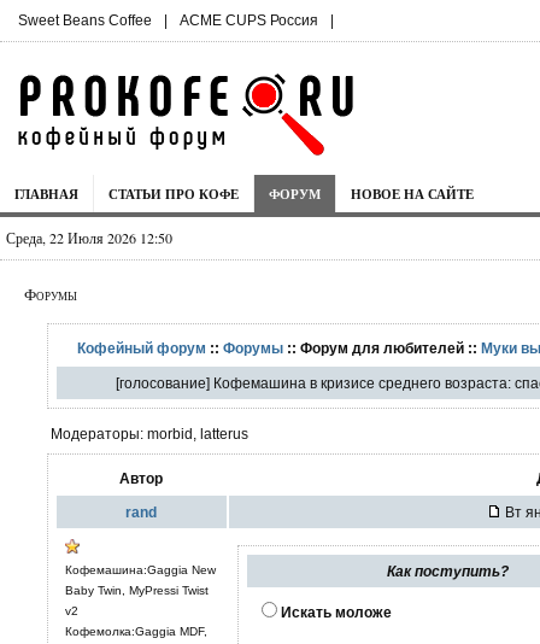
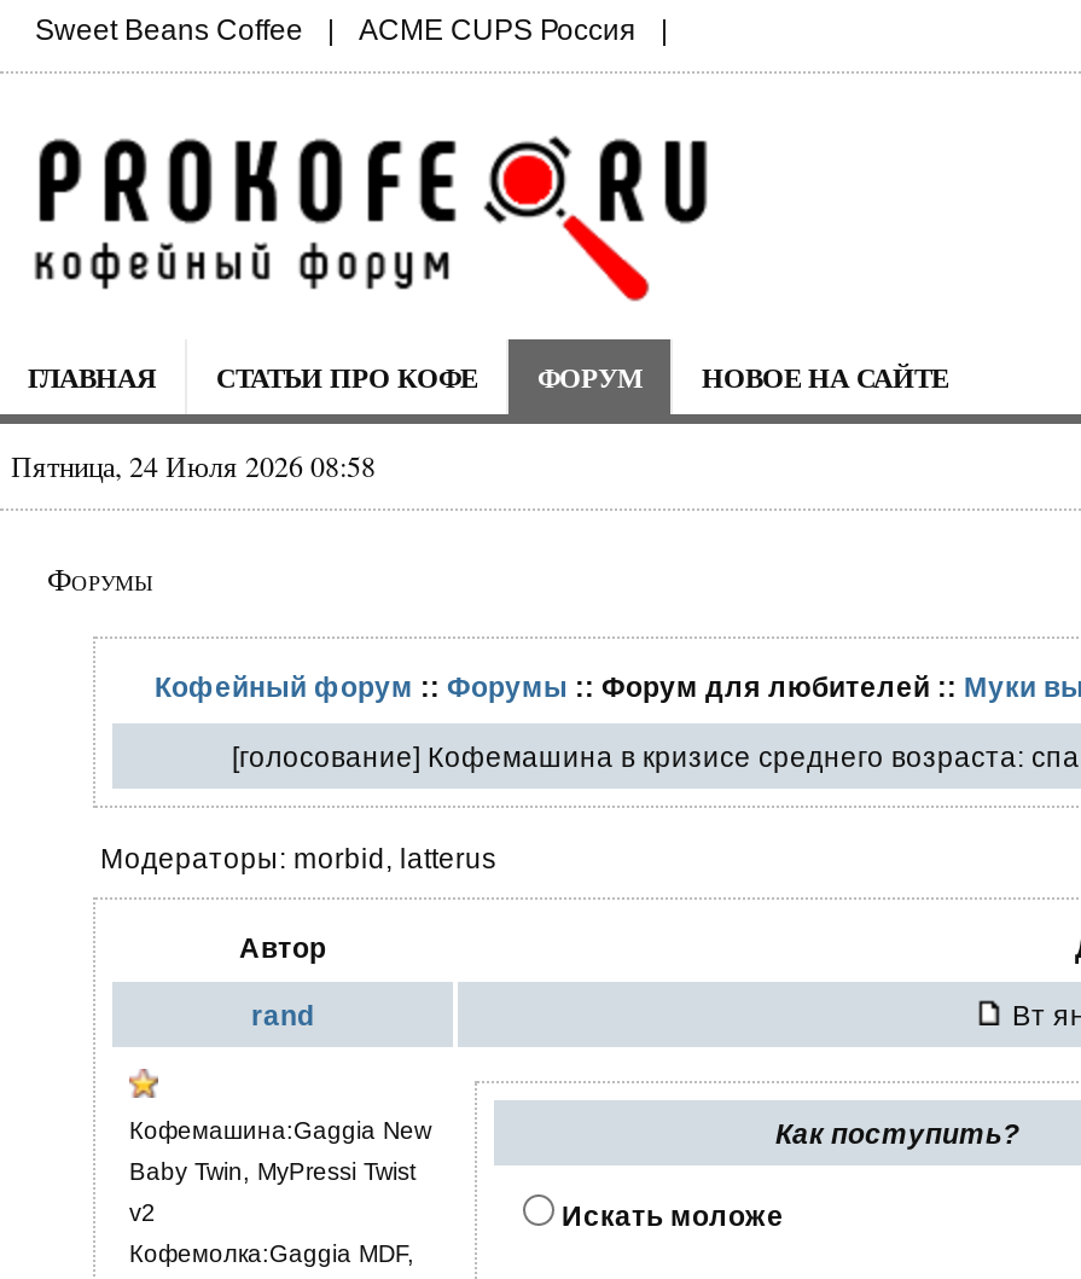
- Среда, 22 Июля 2026 12:50
+ Пятница, 24 Июля 2026 08:58
